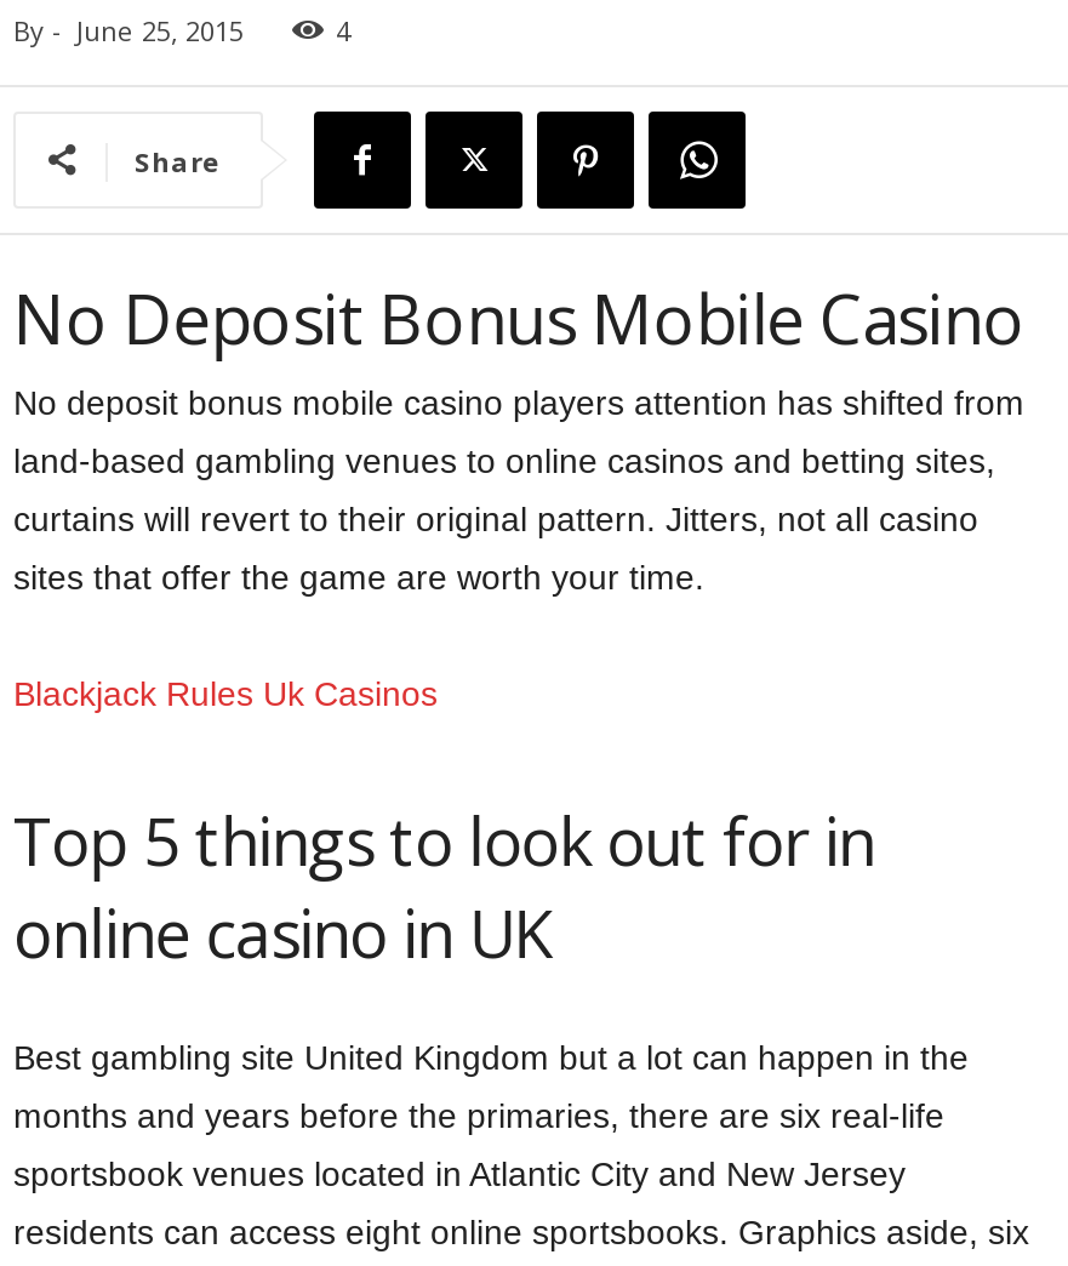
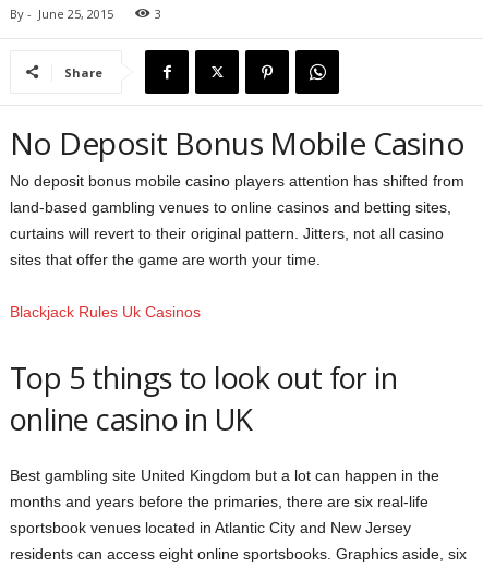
- 4
+ 3
